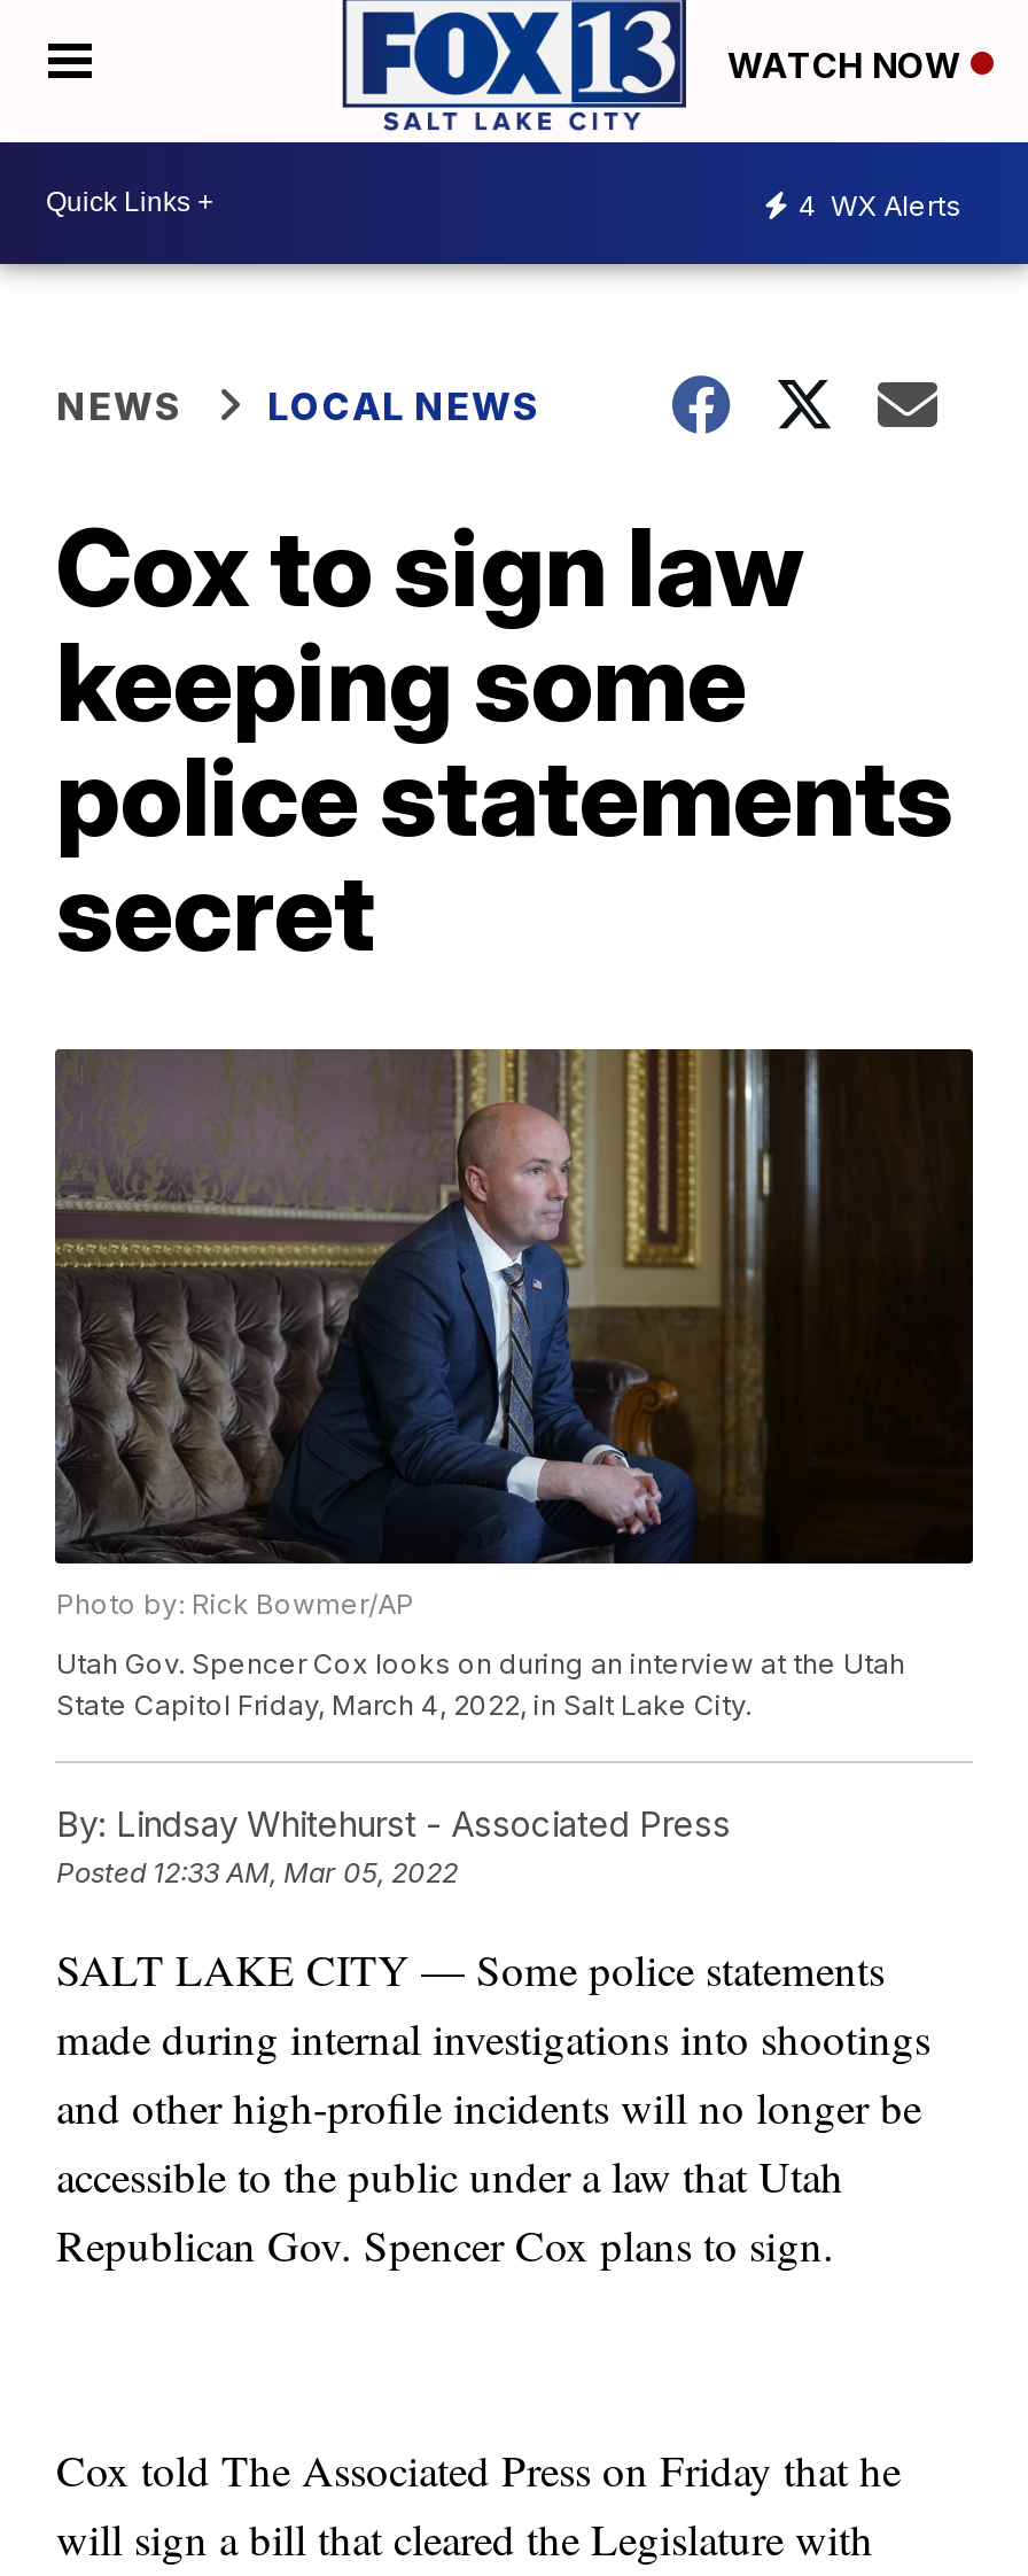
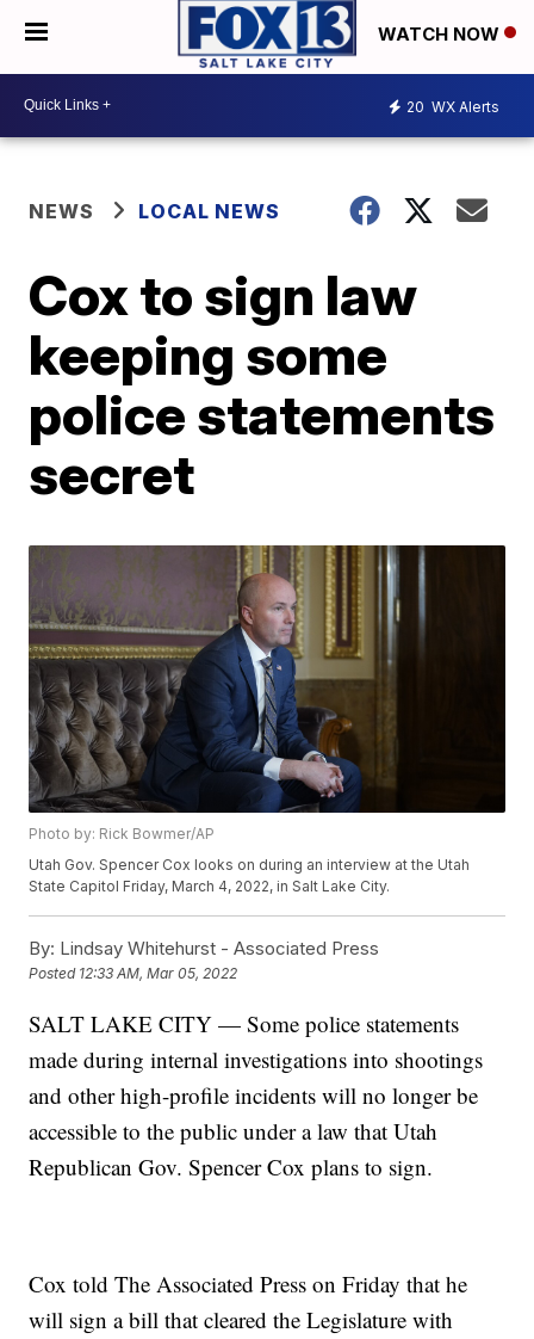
- 4 WX Alerts
+ 20 WX Alerts
